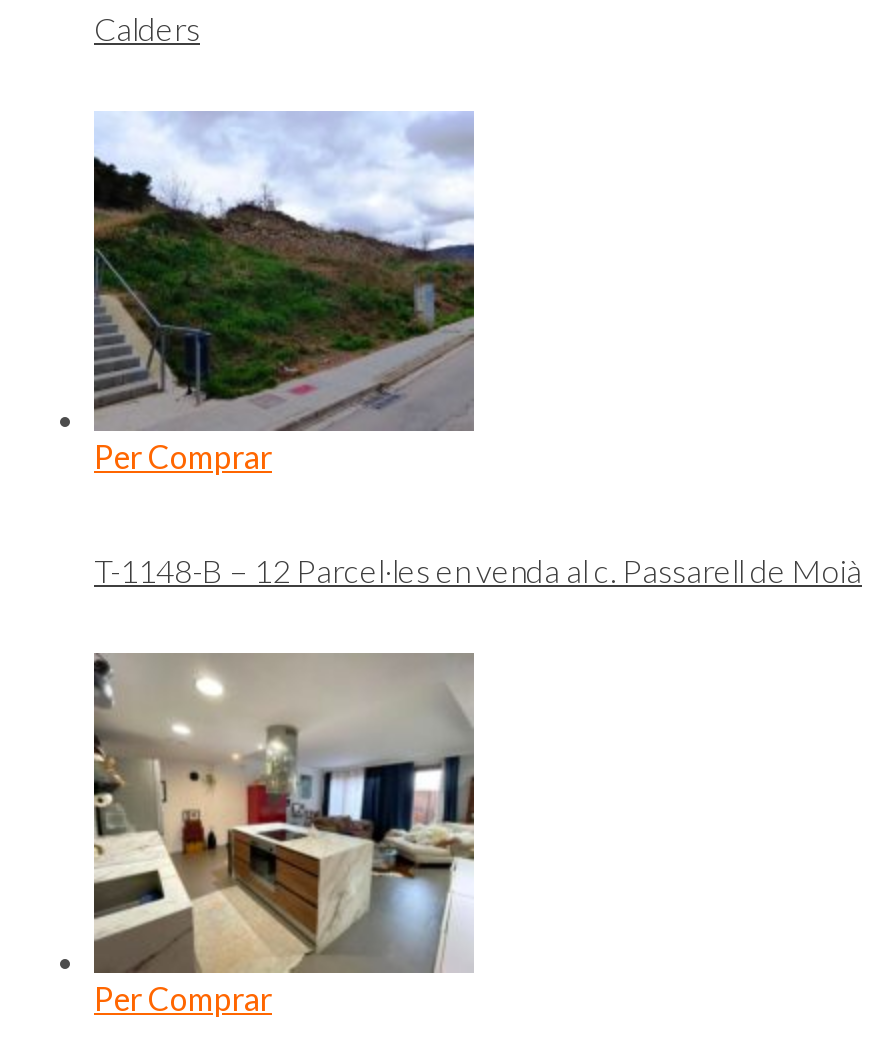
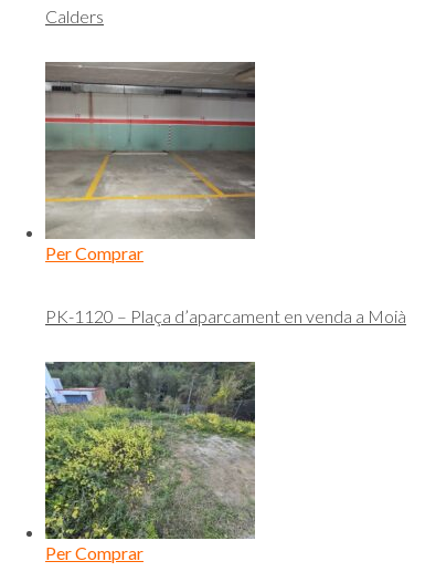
- [image]
+ [image]

- T-1148-B – 12 Parcel·les en venda al c. Passarell de Moià
+ PK-1120 – Plaça d’aparcament en venda a Moià

- [image]
+ [image]
